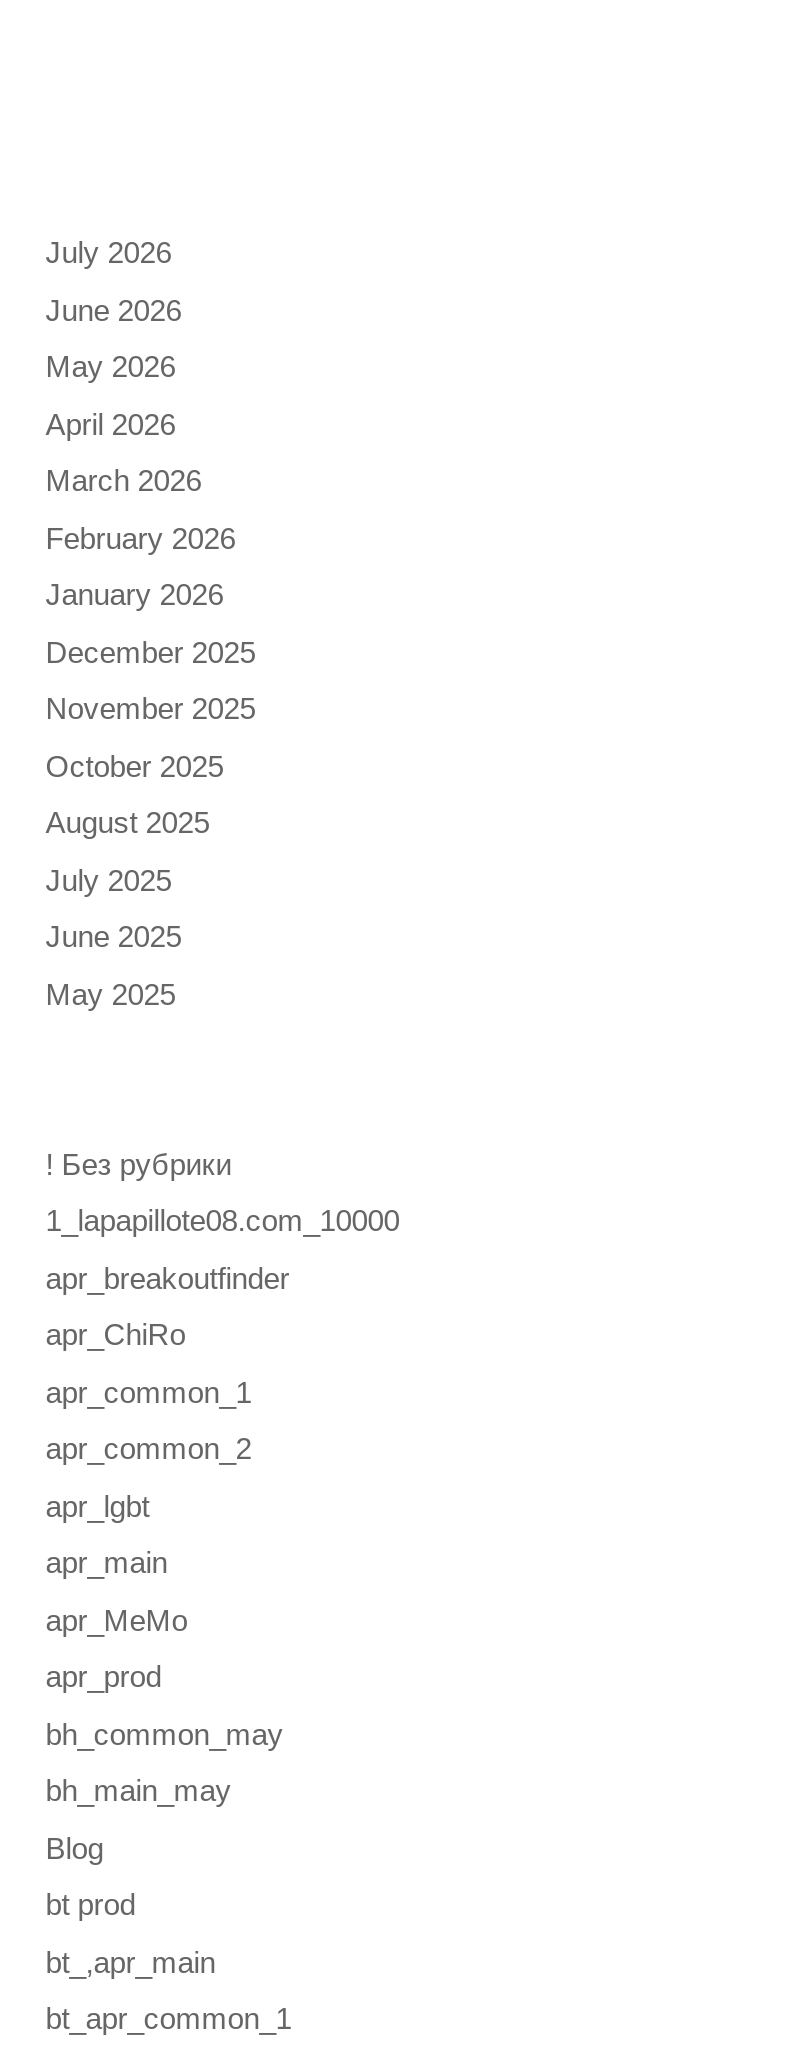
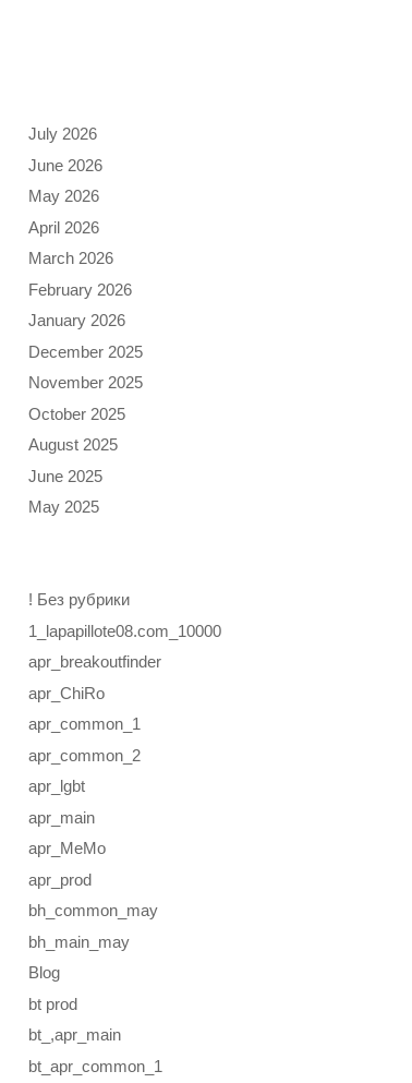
- July 2025
